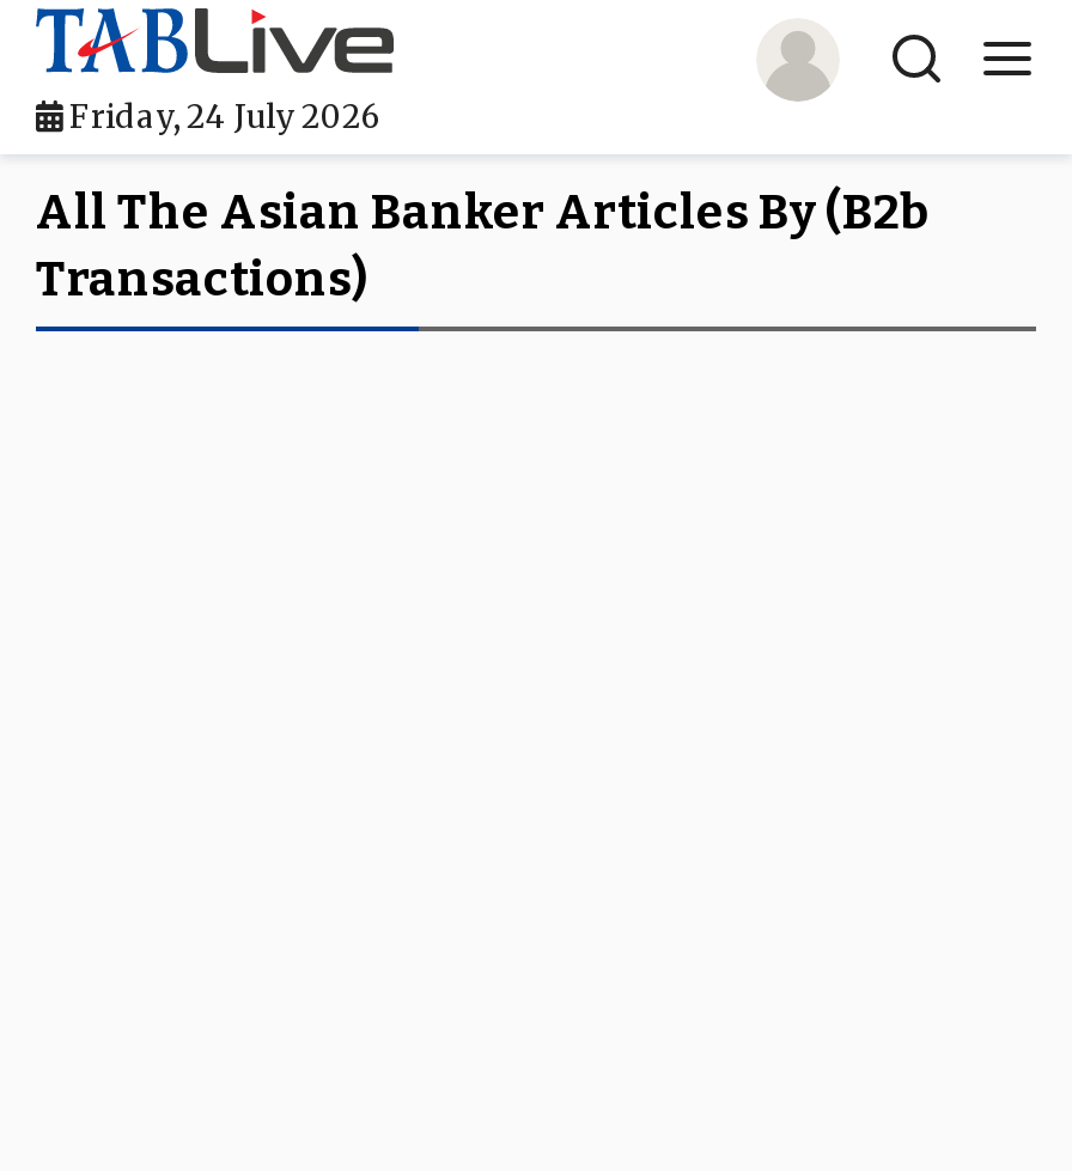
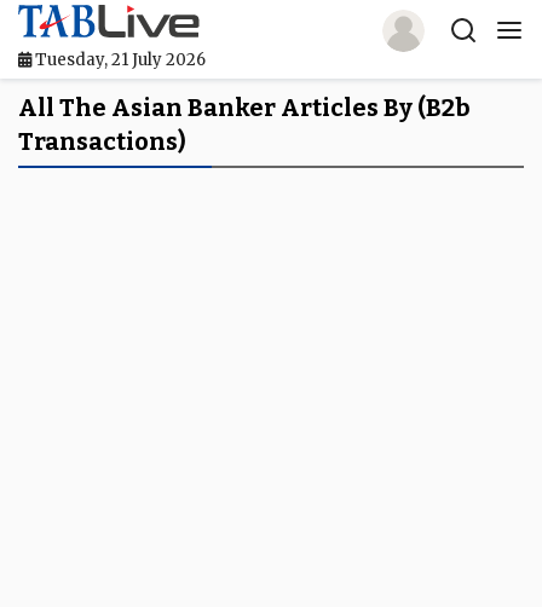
- Friday, 24 July 2026
+ Tuesday, 21 July 2026
